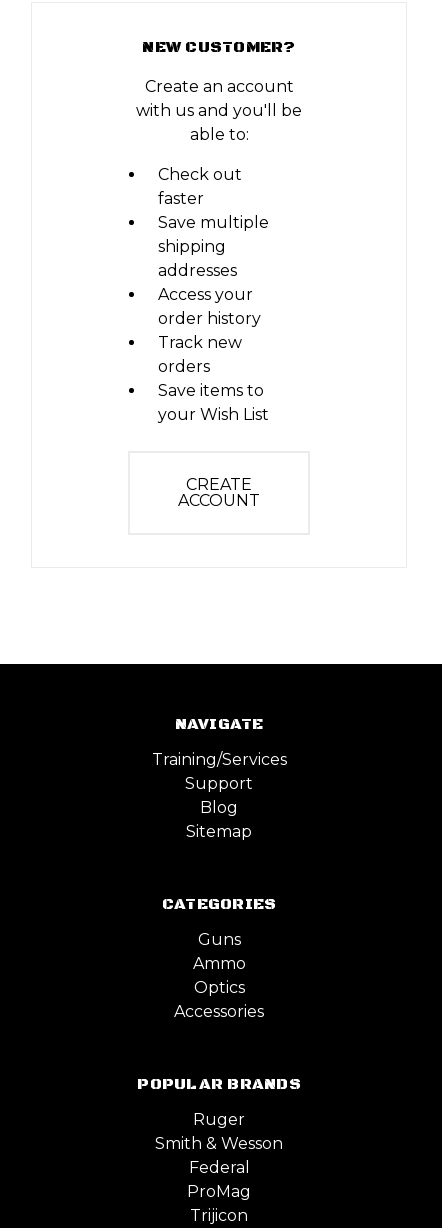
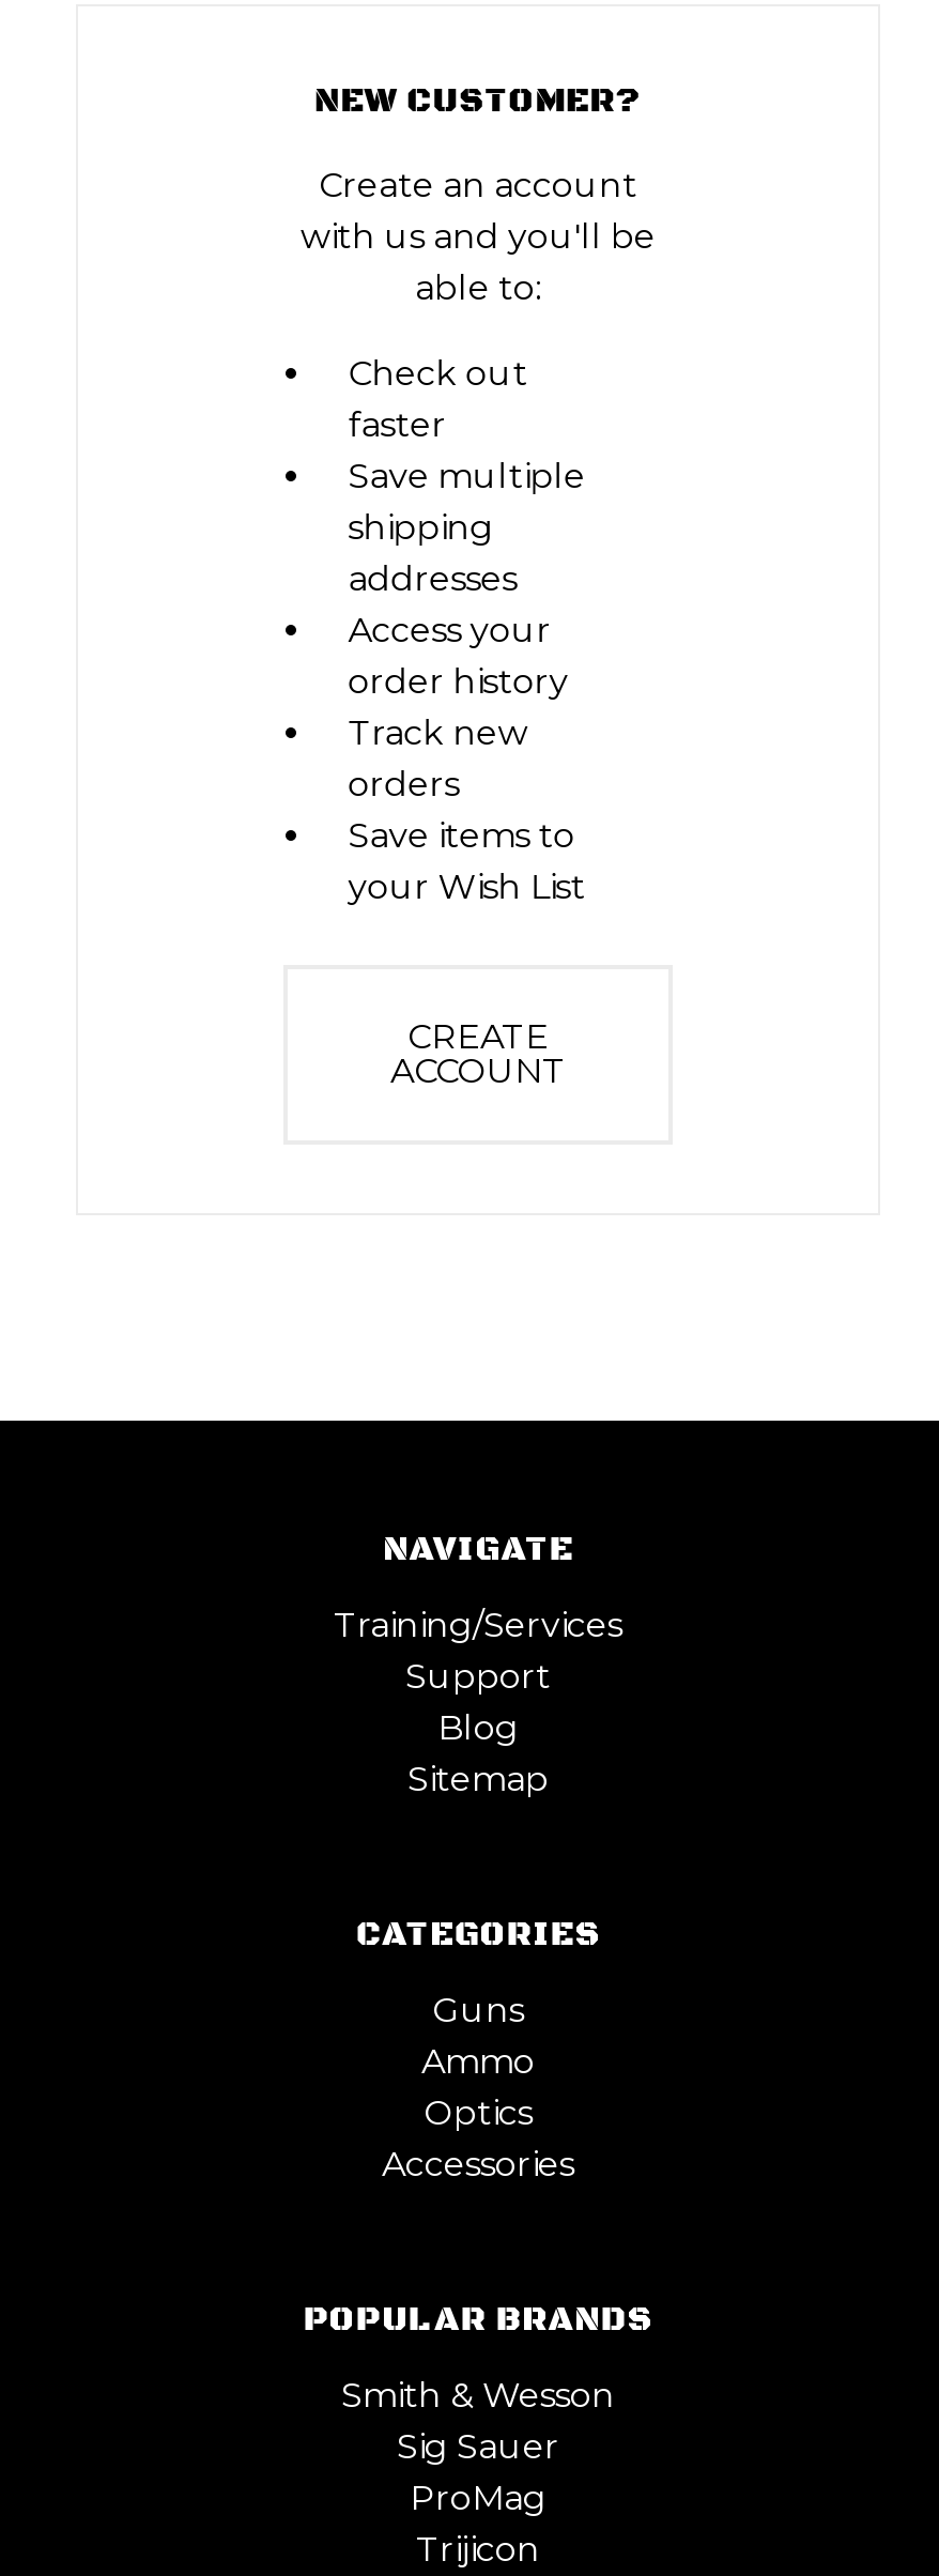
- Ruger

- Federal
+ Sig Sauer
